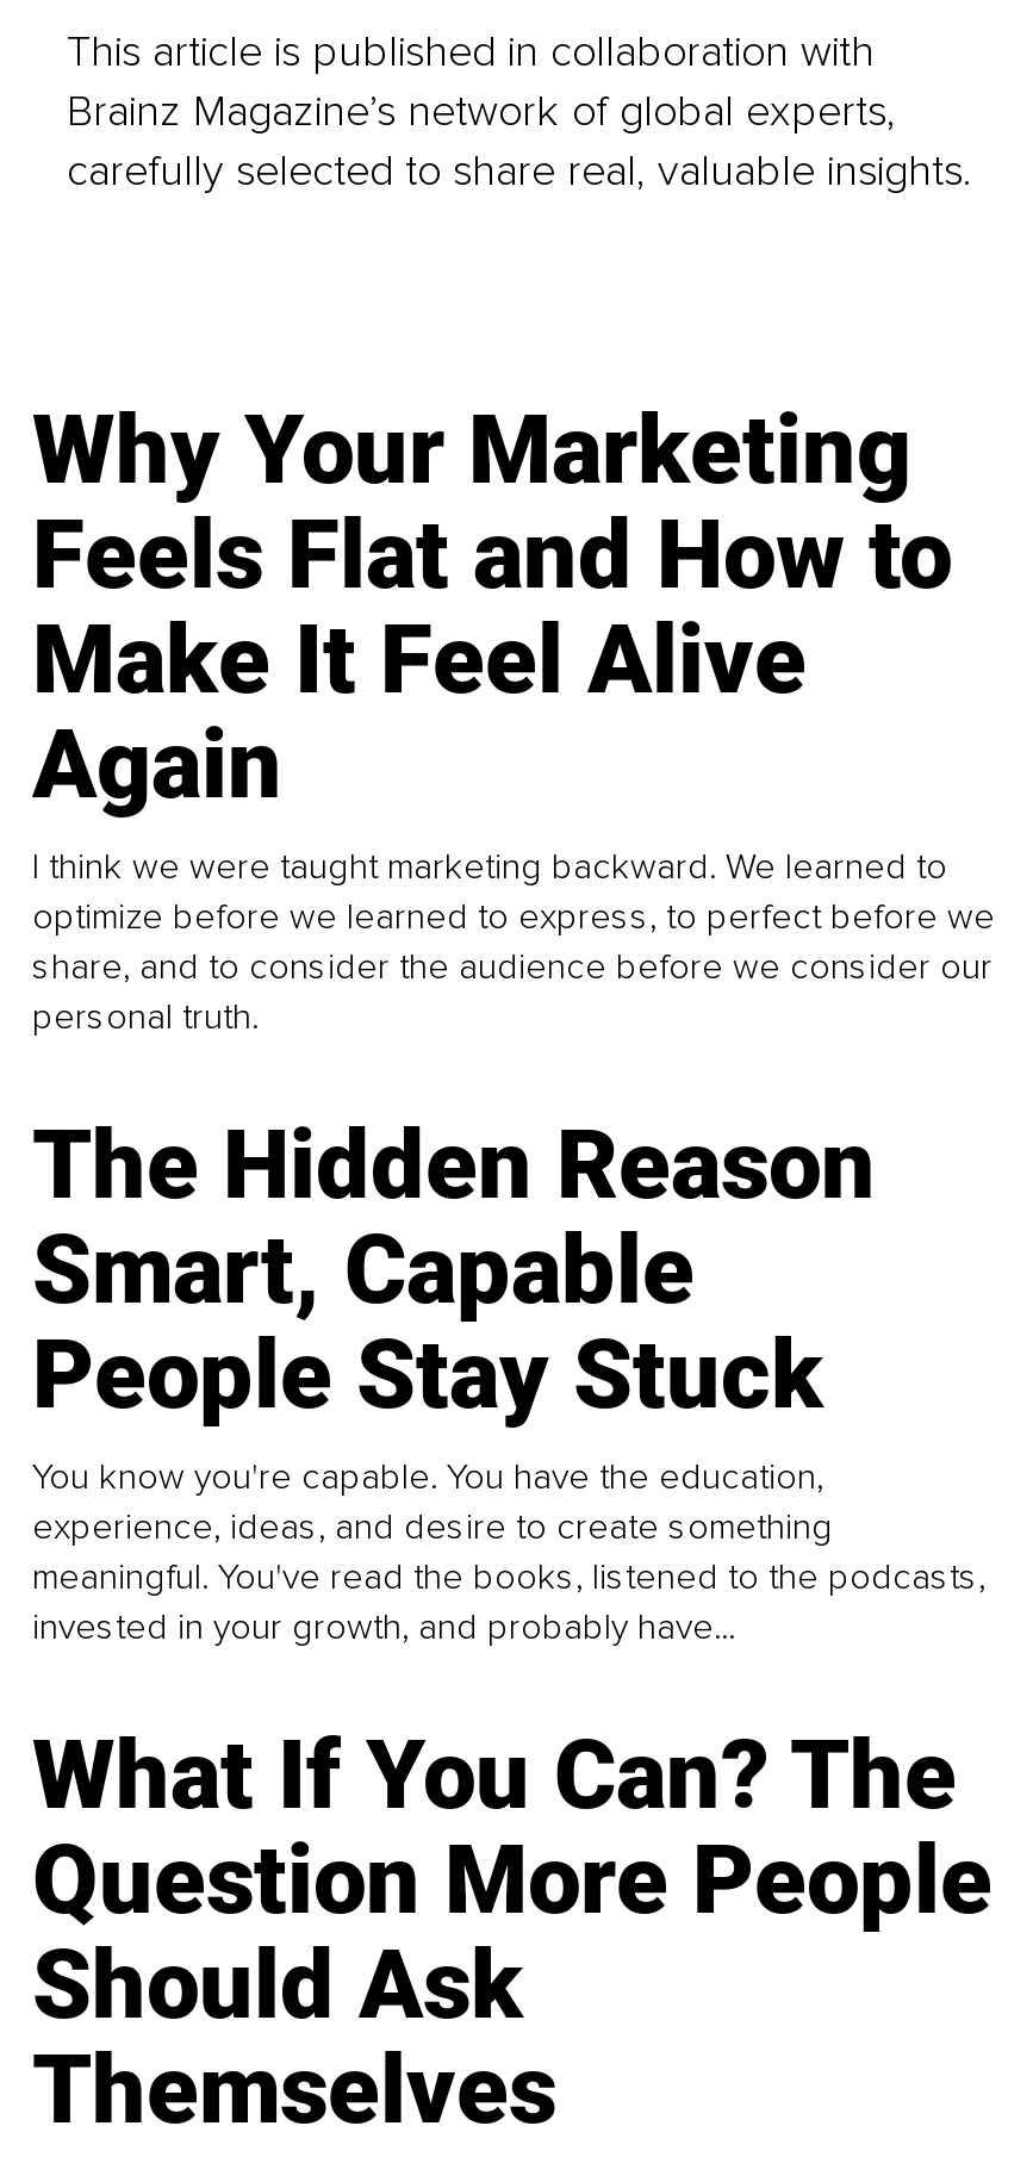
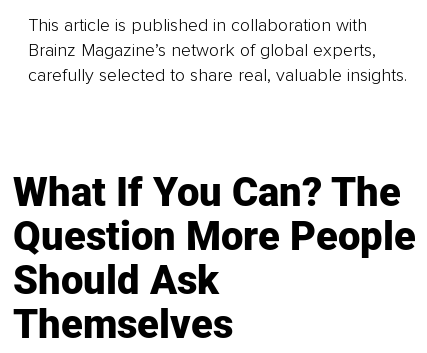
- Why Your Marketing
- Feels Flat and How to
- Make It Feel Alive
- Again
- I think we were taught marketing backward. We learned to
- optimize before we learned to express, to perfect before we
- share, and to consider the audience before we consider our
- personal truth.
- The Hidden Reason
- Smart, Capable
- People Stay Stuck
- You know you're capable. You have the education,
- experience, ideas, and desire to create something
- meaningful. You've read the books, listened to the podcasts,
- invested in your growth, and probably have...
